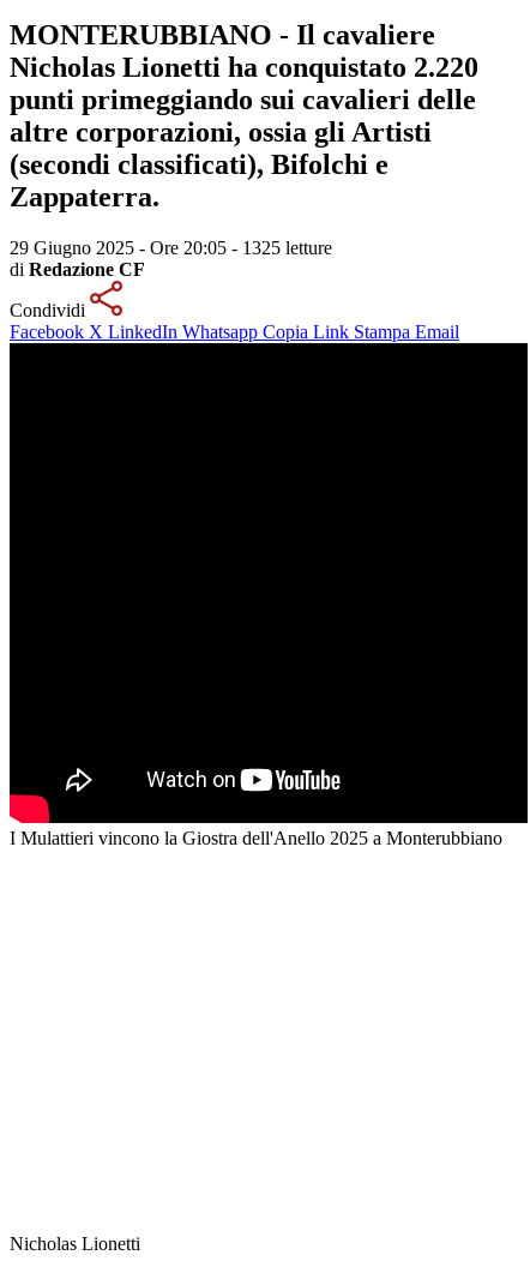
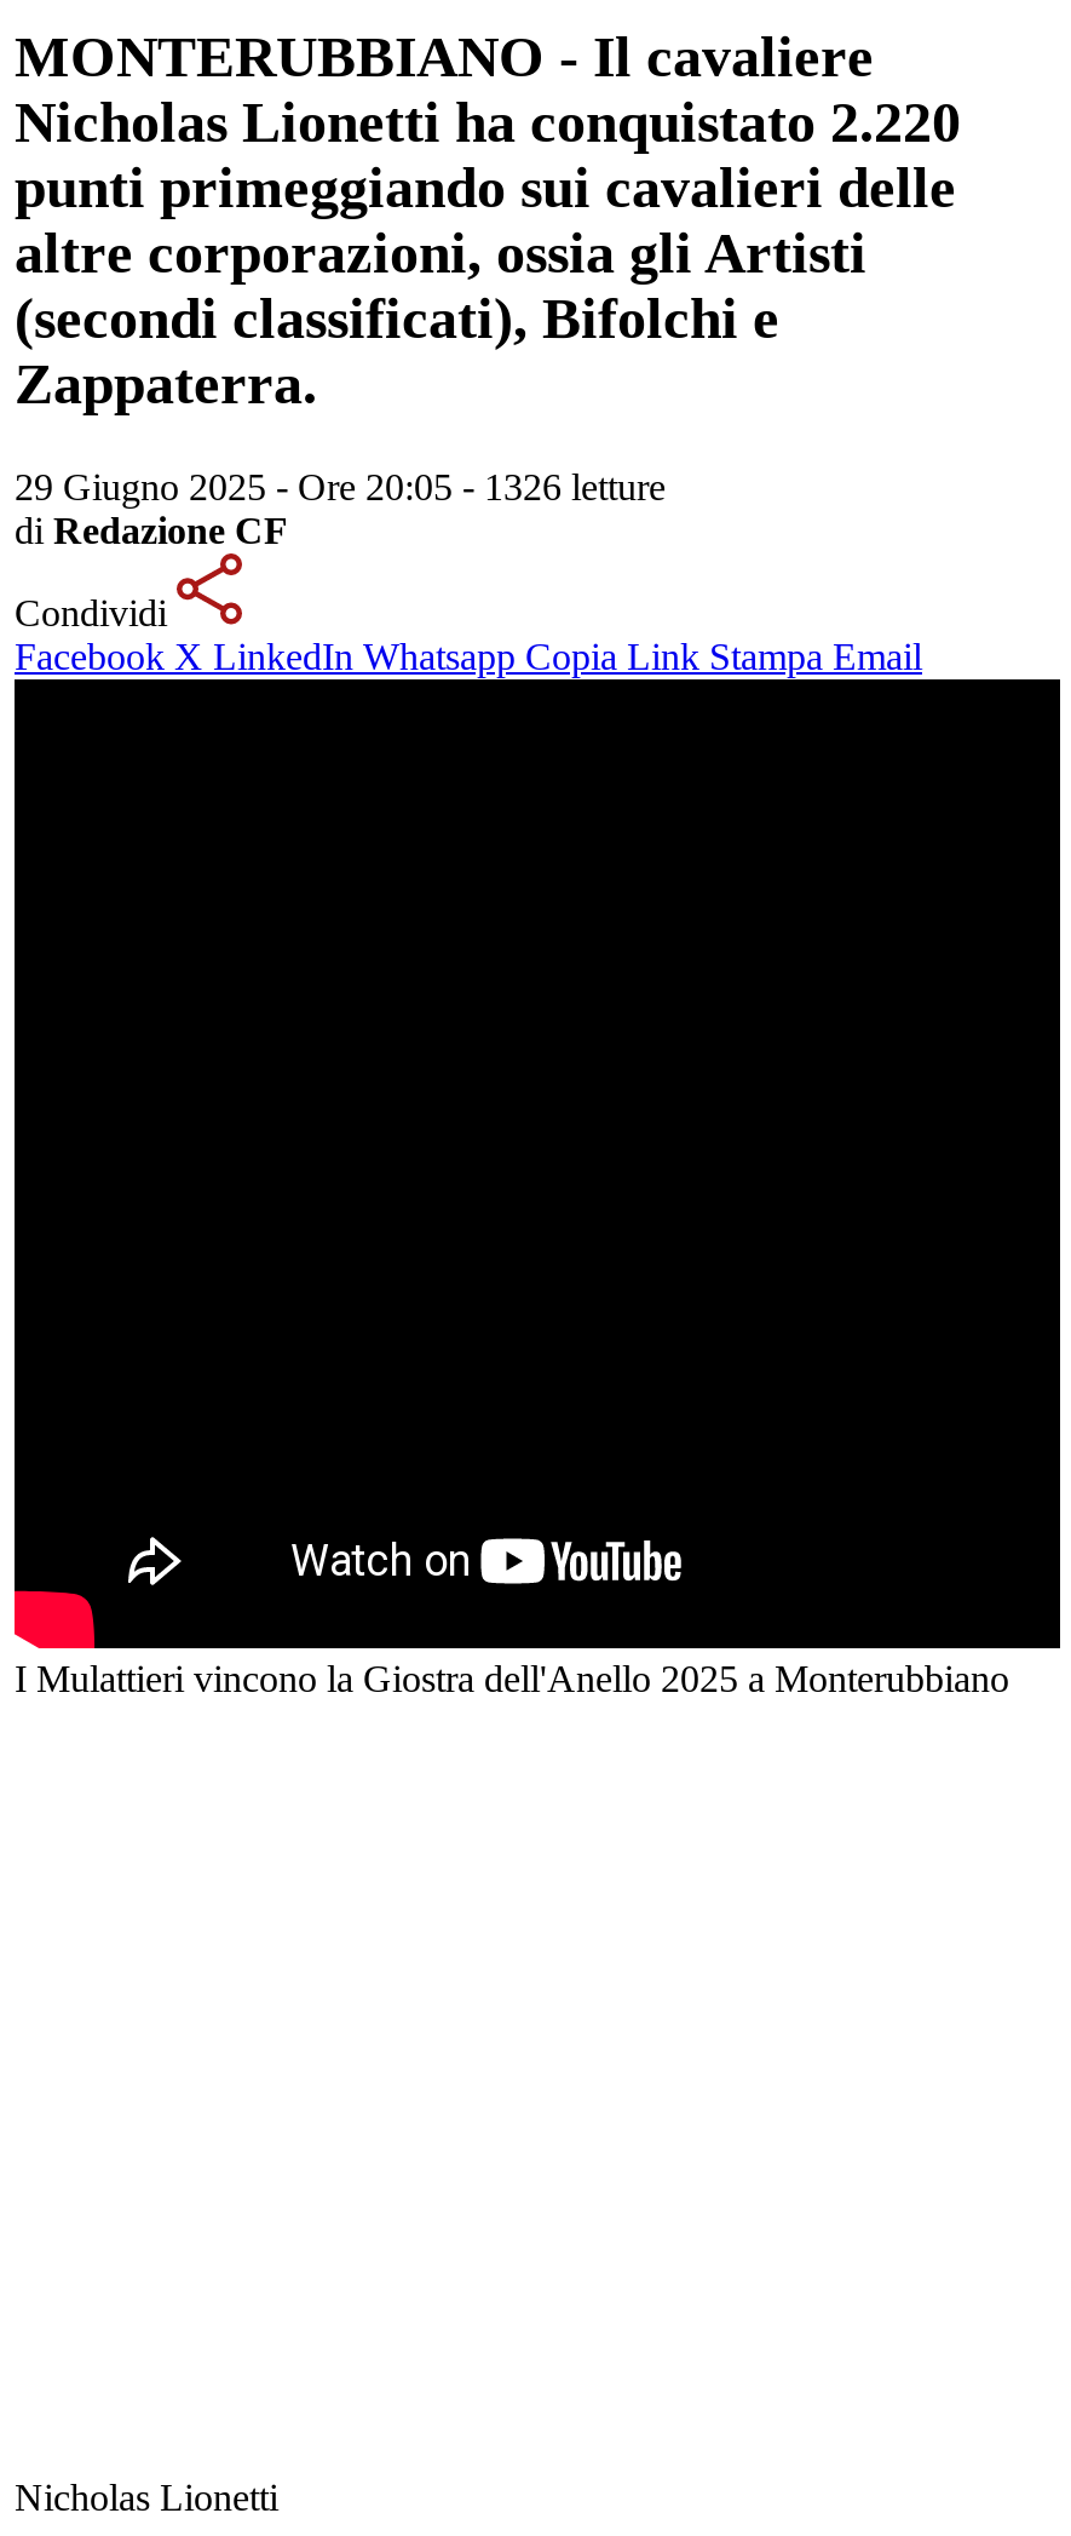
- 29 Giugno 2025 - Ore 20:05 - 1325 letture
+ 29 Giugno 2025 - Ore 20:05 - 1326 letture
